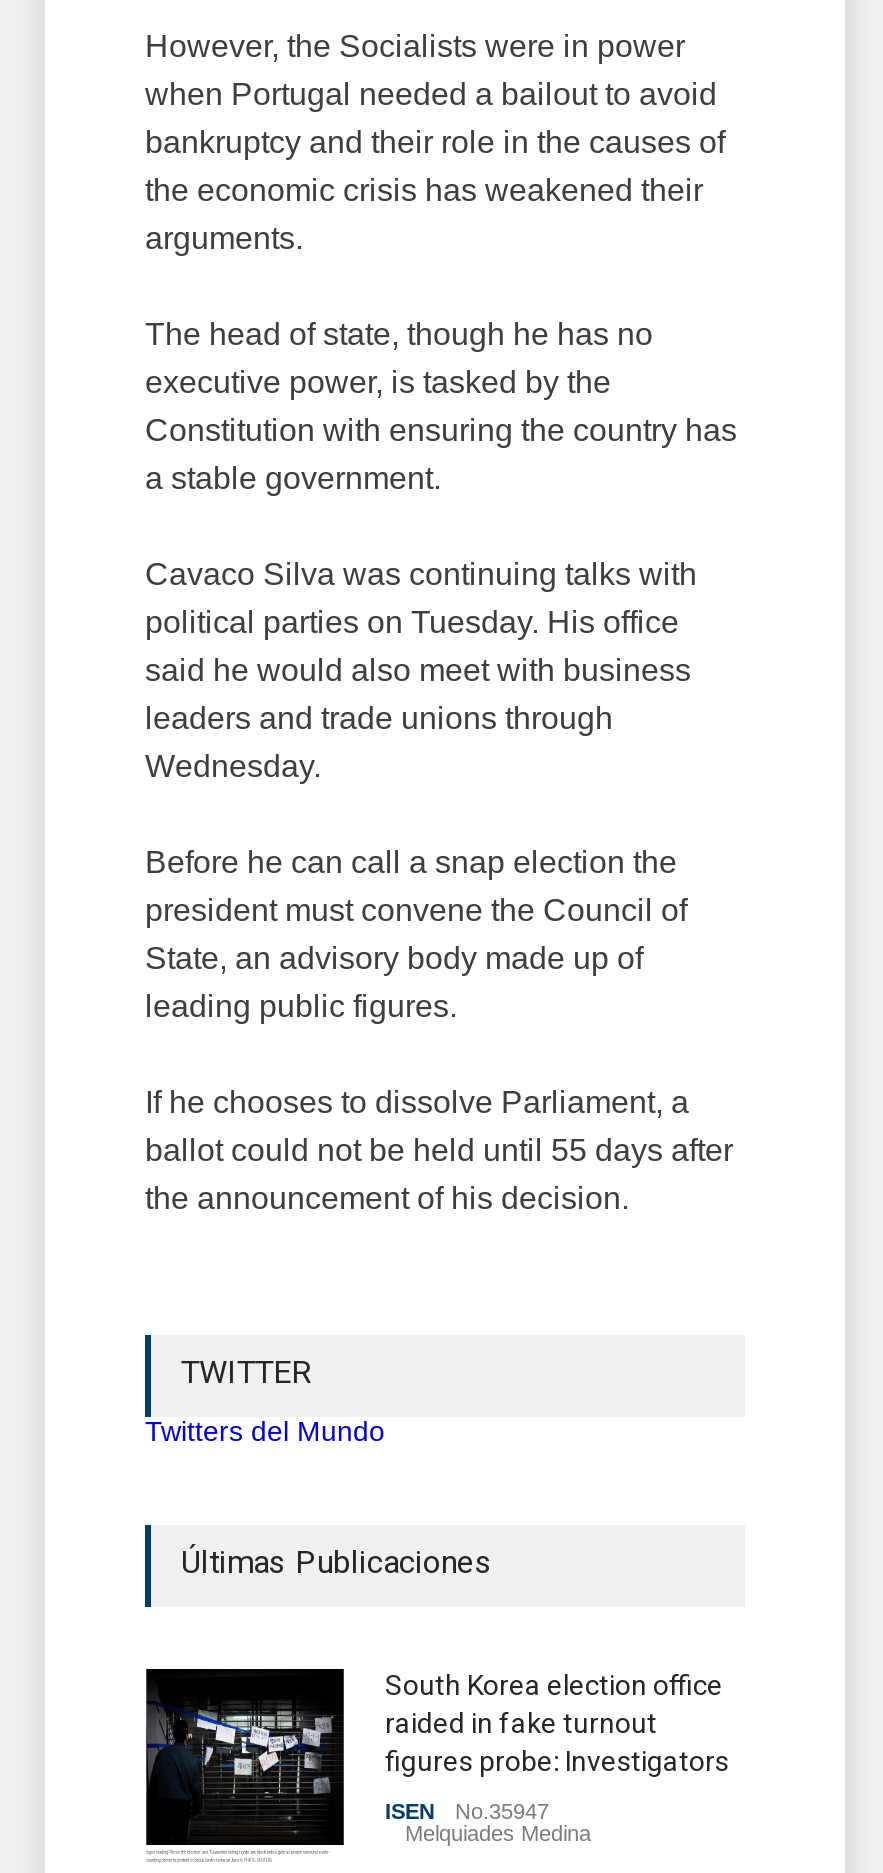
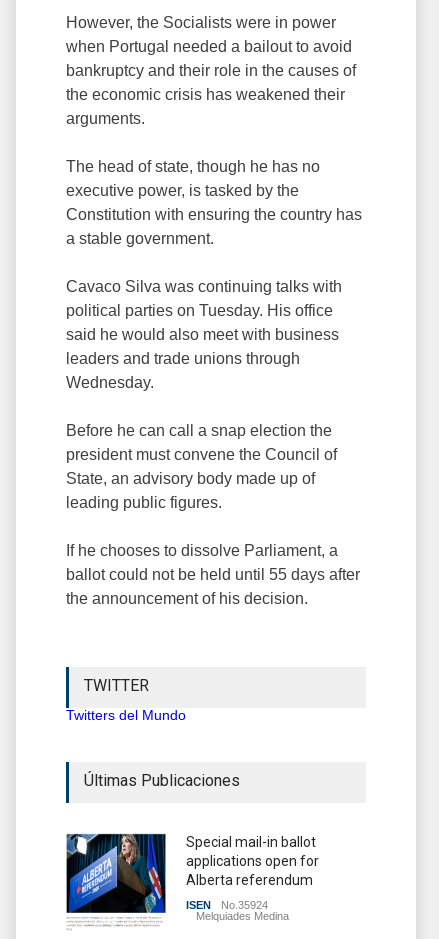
- [image]
- South Korea election office
- raided in fake turnout
- figures probe: Investigators
+ [image]
+ Special mail-in ballot
+ applications open for
+ Alberta referendum

- ISEN No.35947
+ ISEN No.35924
